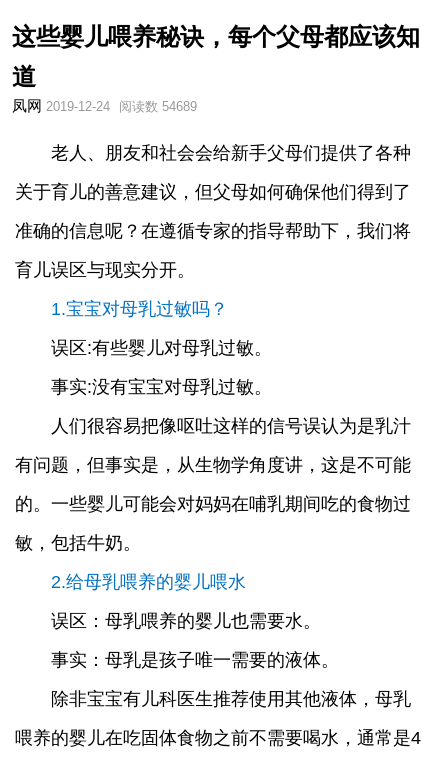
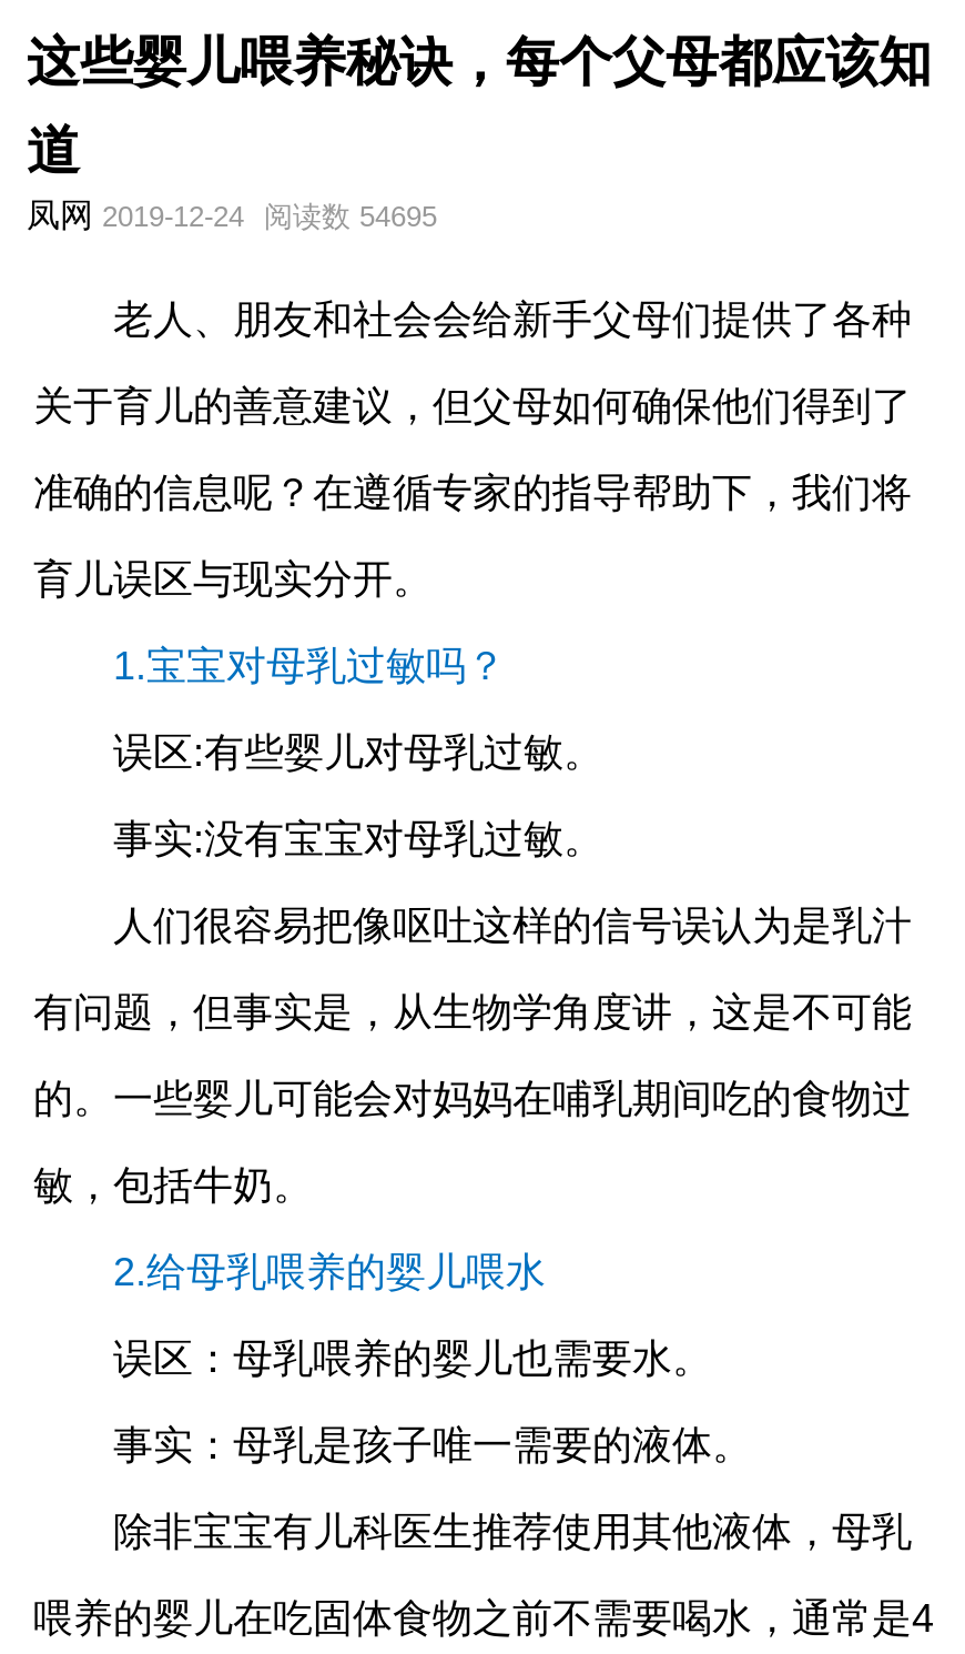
- 凤网 2019-12-24 阅读数 54689
+ 凤网 2019-12-24 阅读数 54695
